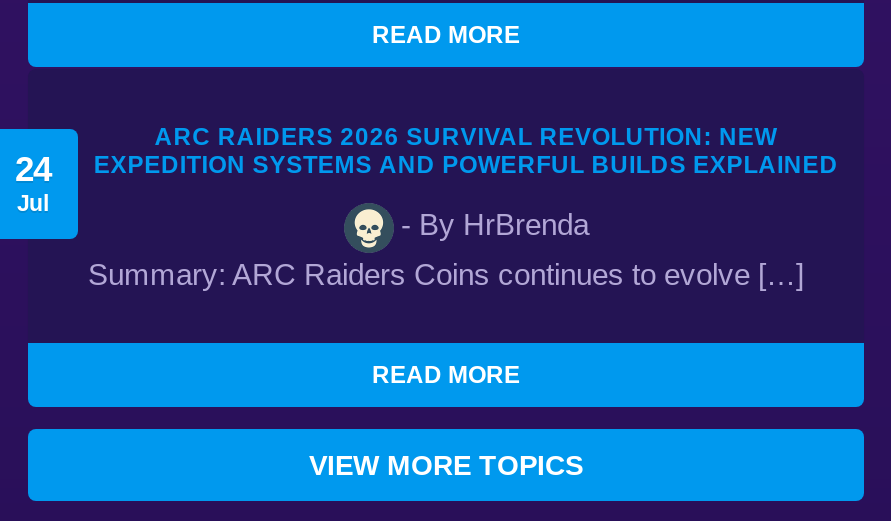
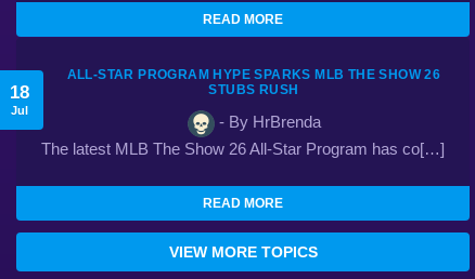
- ARC RAIDERS 2026 SURVIVAL REVOLUTION: NEW
- EXPEDITION SYSTEMS AND POWERFUL BUILDS EXPLAINED
+ ALL-STAR PROGRAM HYPE SPARKS MLB THE SHOW 26
+ STUBS RUSH

- 24
+ 18

- Summary: ARC Raiders Coins continues to evolve […]
+ The latest MLB The Show 26 All-Star Program has co[…]
